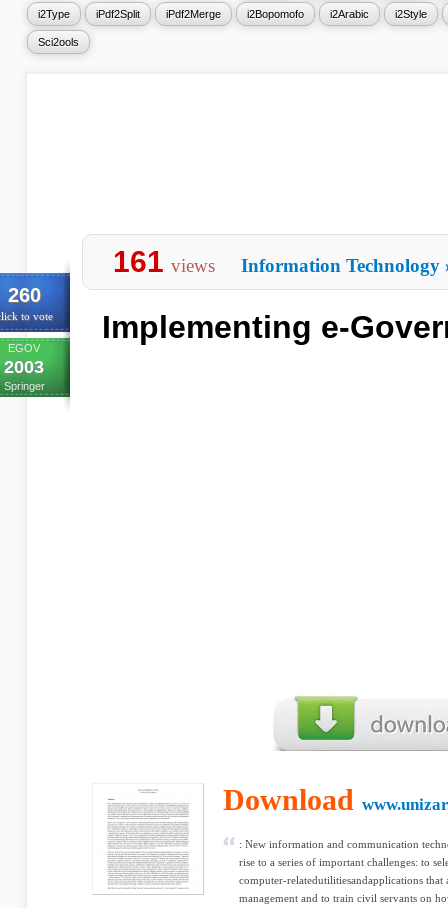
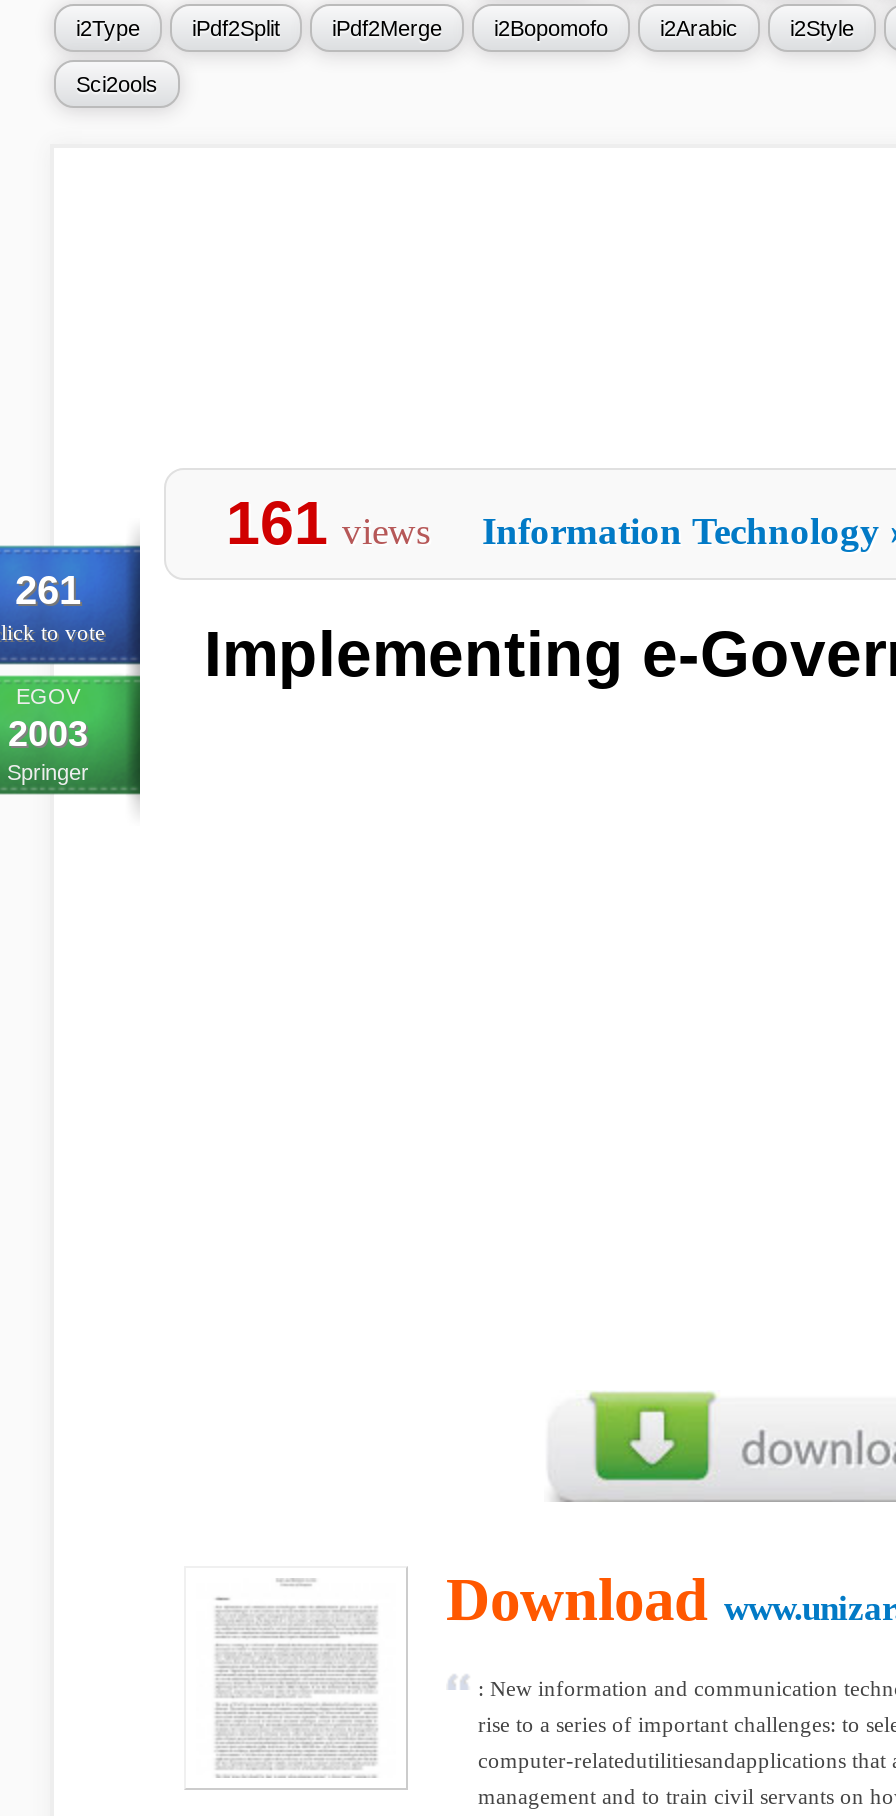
- 260
+ 261
